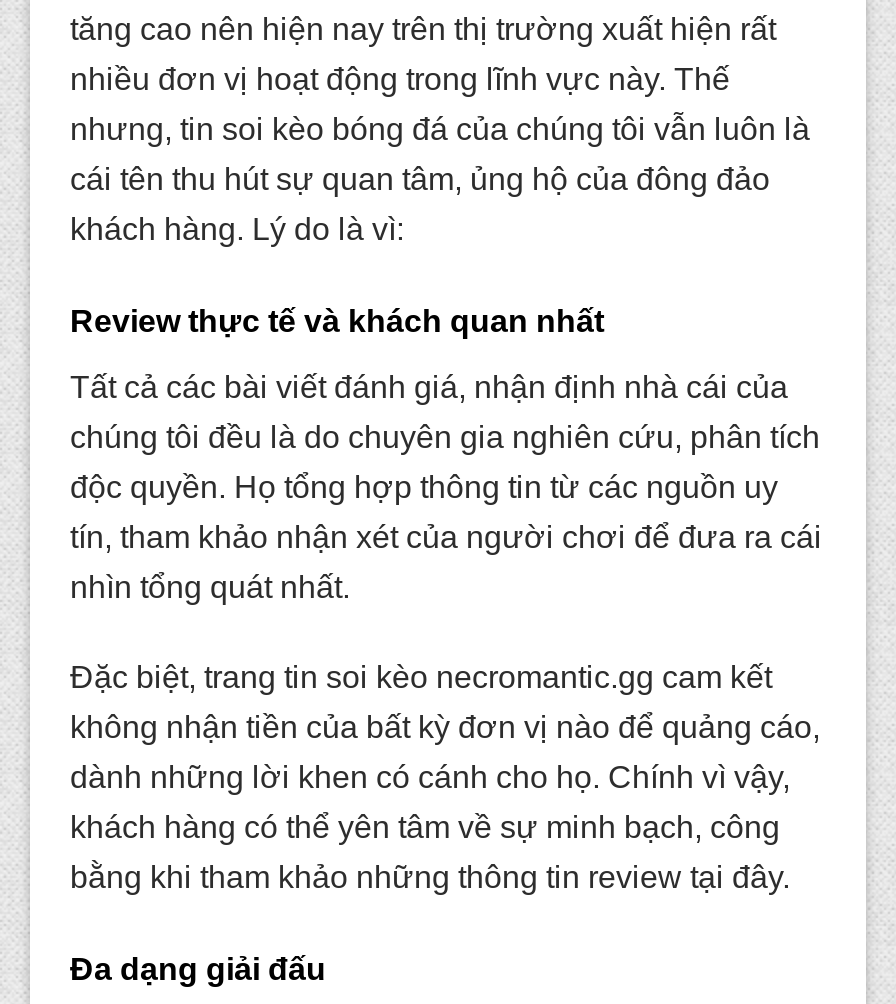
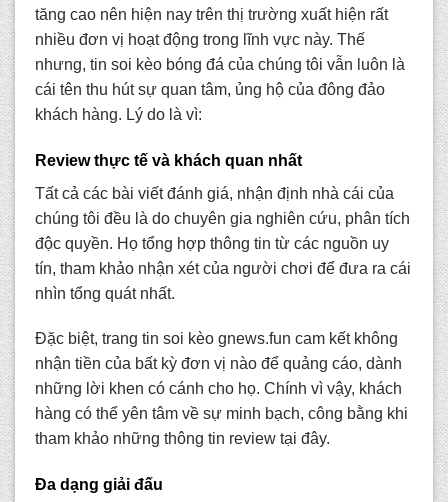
- Đặc biệt, trang tin soi kèo necromantic.gg cam kết
+ Đặc biệt, trang tin soi kèo gnews.fun cam kết không

- không nhận tiền của bất kỳ đơn vị nào để quảng cáo,
+ nhận tiền của bất kỳ đơn vị nào để quảng cáo, dành

- dành những lời khen có cánh cho họ. Chính vì vậy,
+ những lời khen có cánh cho họ. Chính vì vậy, khách

- khách hàng có thể yên tâm về sự minh bạch, công
+ hàng có thể yên tâm về sự minh bạch, công bằng khi

- bằng khi tham khảo những thông tin review tại đây.
+ tham khảo những thông tin review tại đây.
